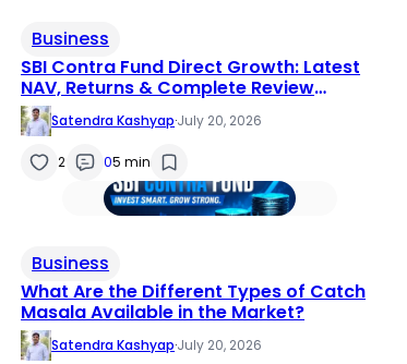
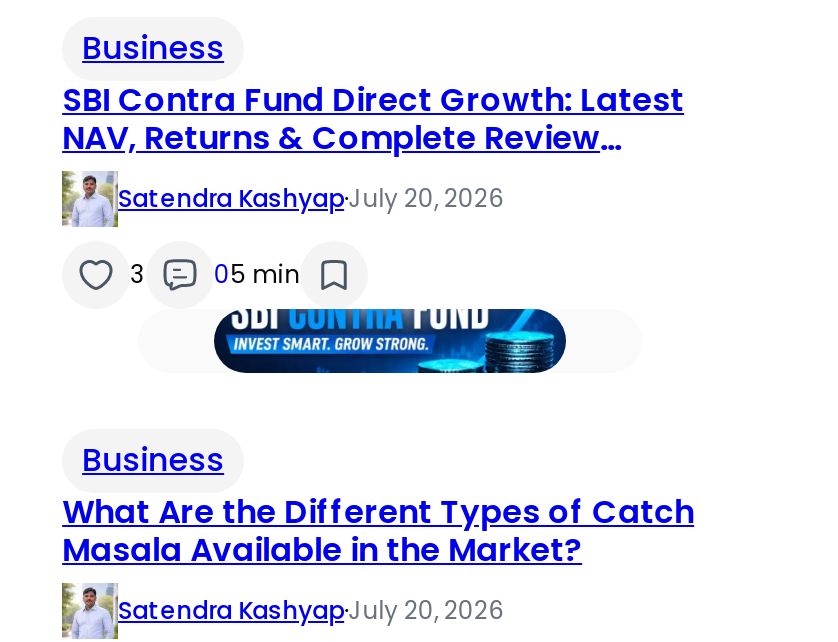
- 2
+ 3
